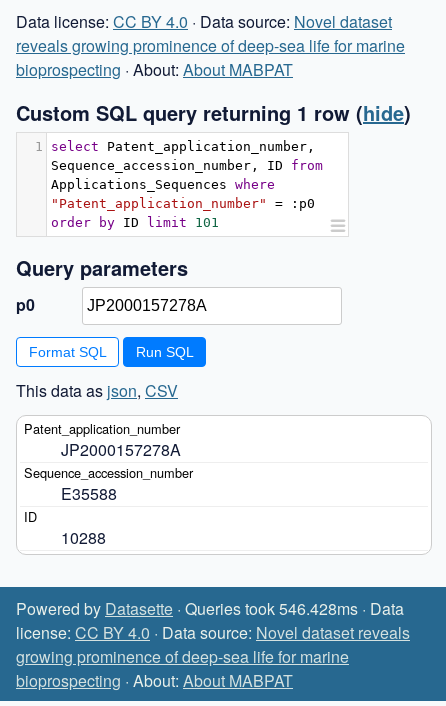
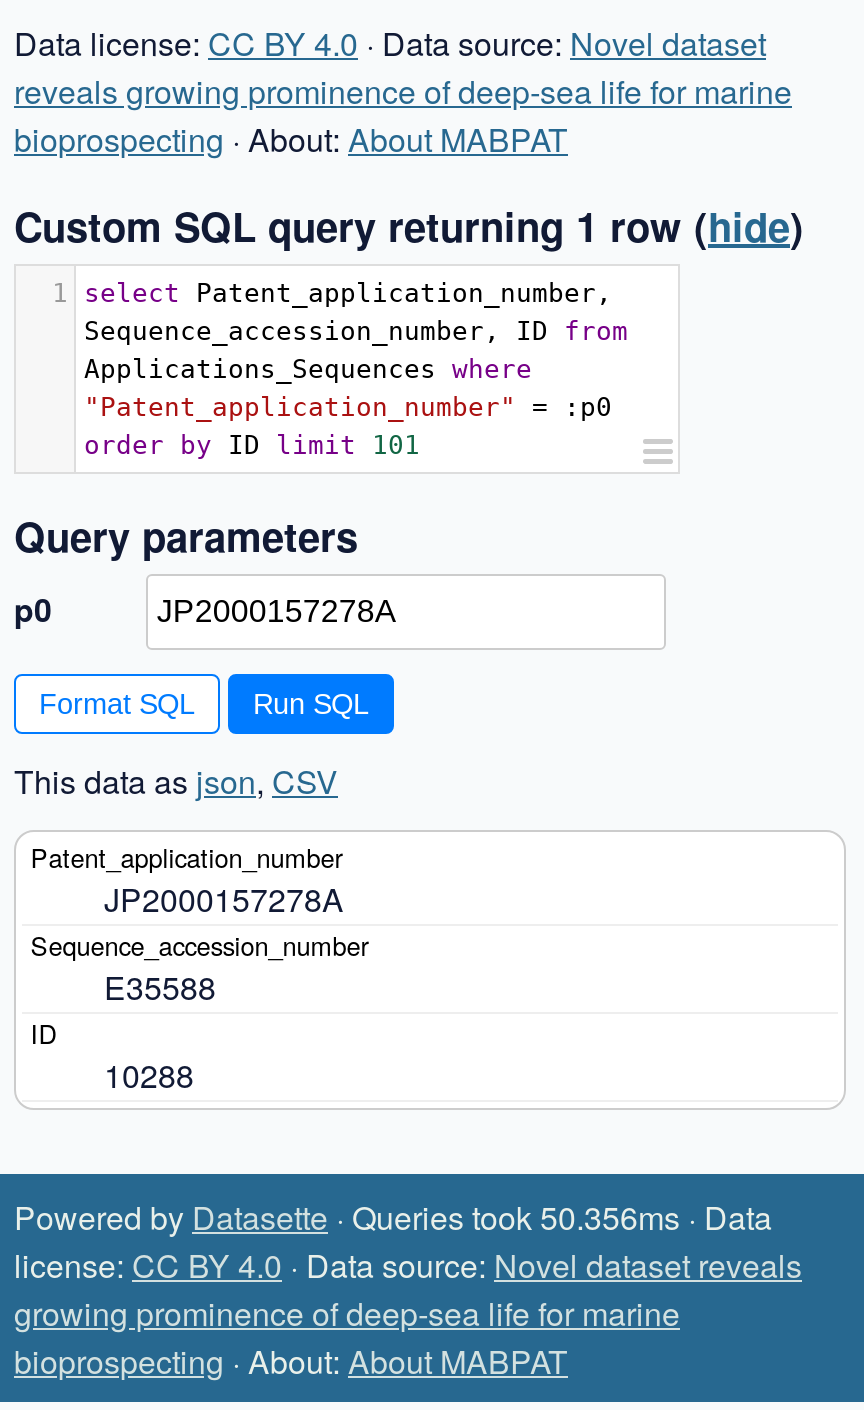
- Powered by Datasette · Queries took 546.428ms · Data
+ Powered by Datasette · Queries took 50.356ms · Data
